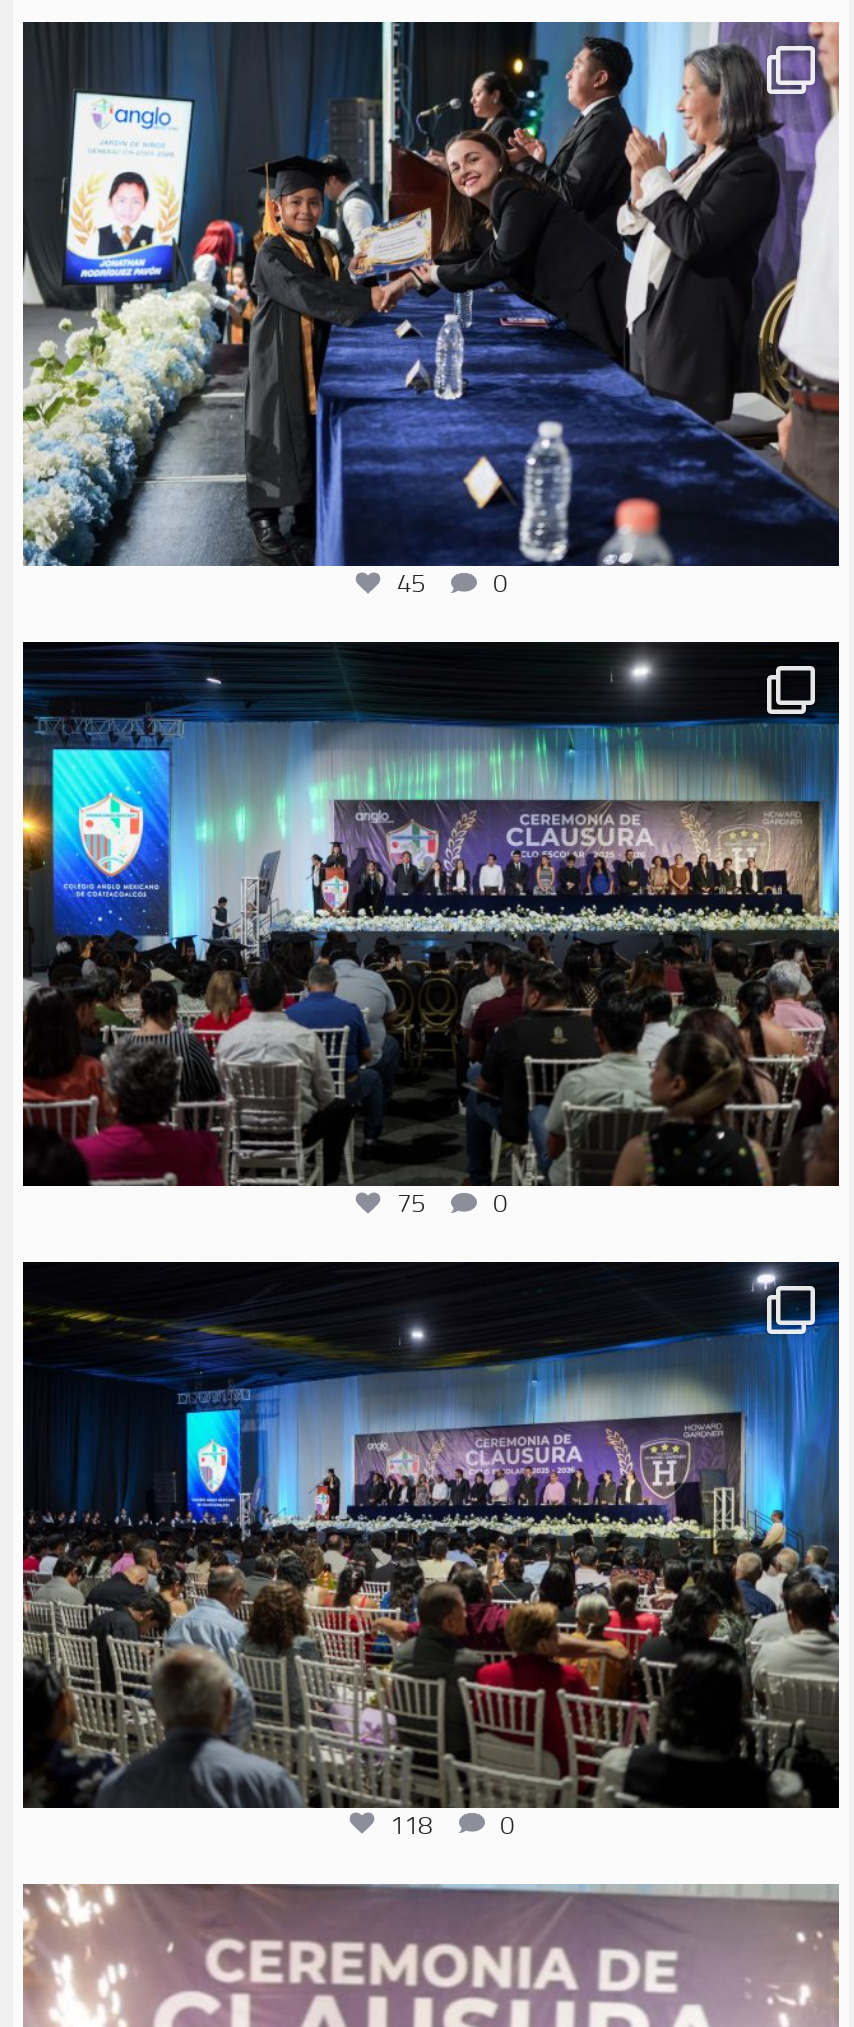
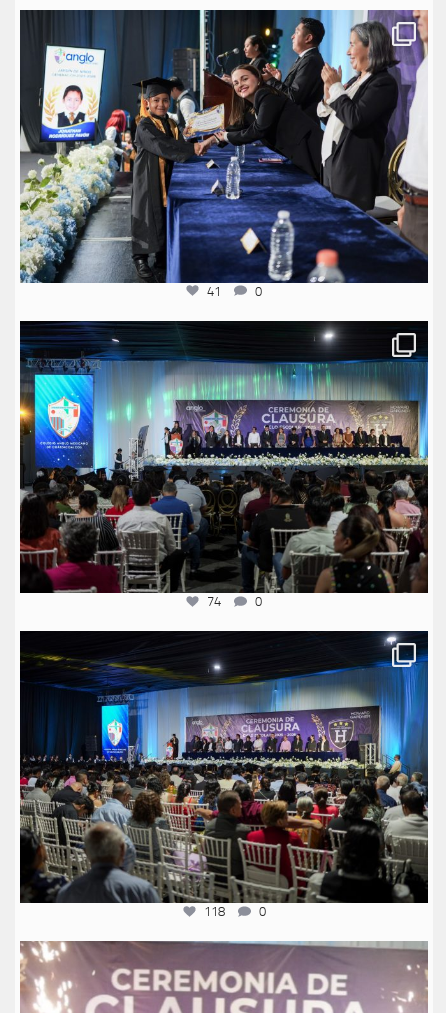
- 45
+ 41

- 75
+ 74
